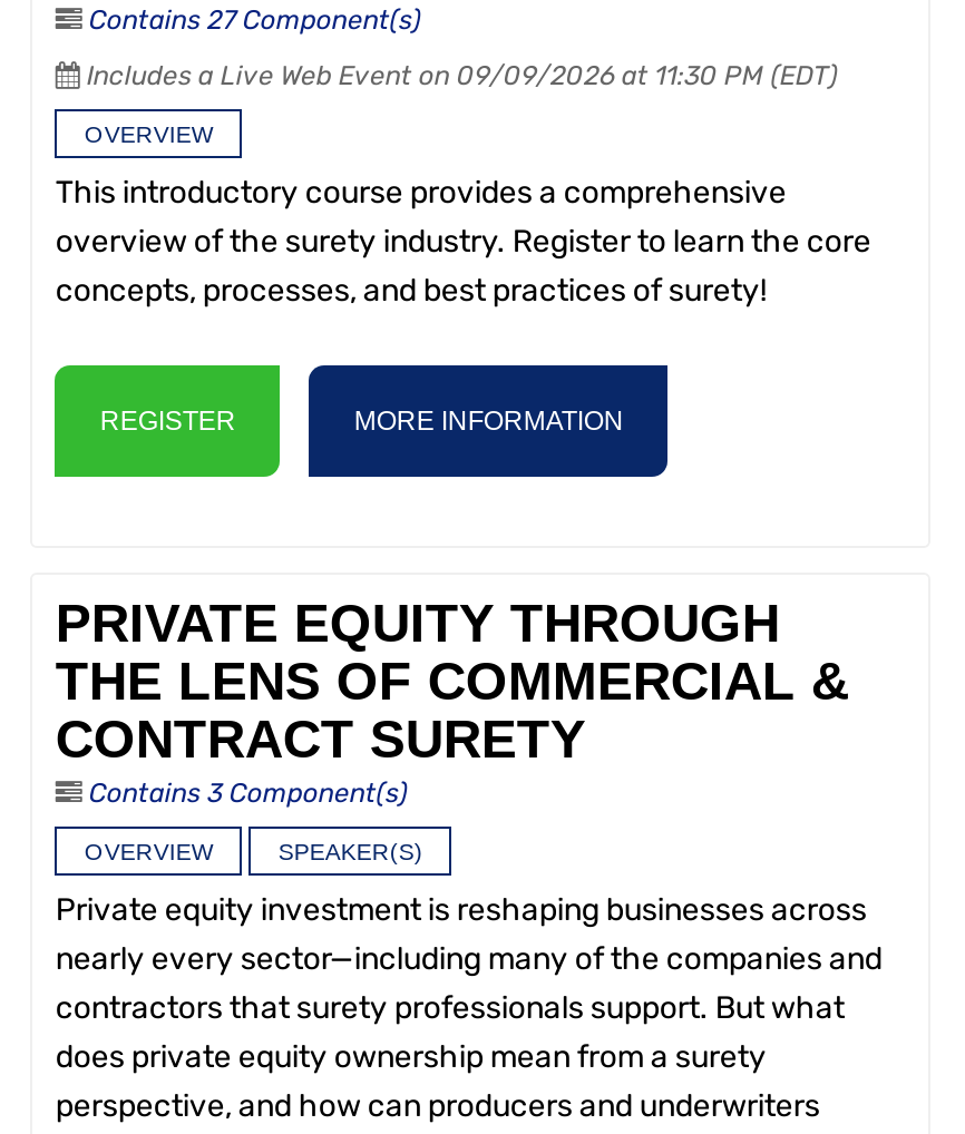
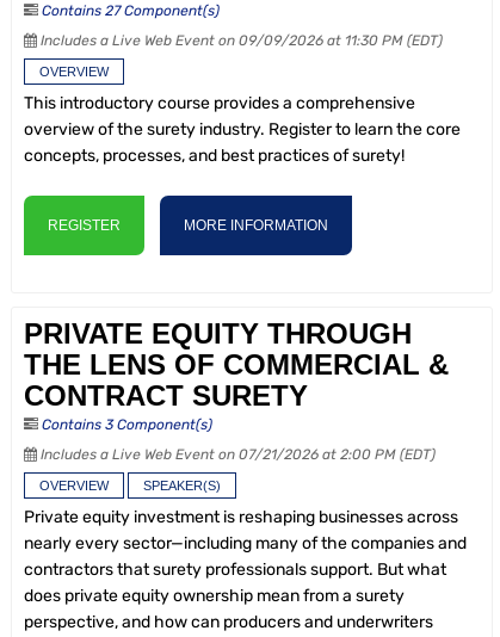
+ Includes a Live Web Event on 07/21/2026 at 2:00 PM (EDT)
